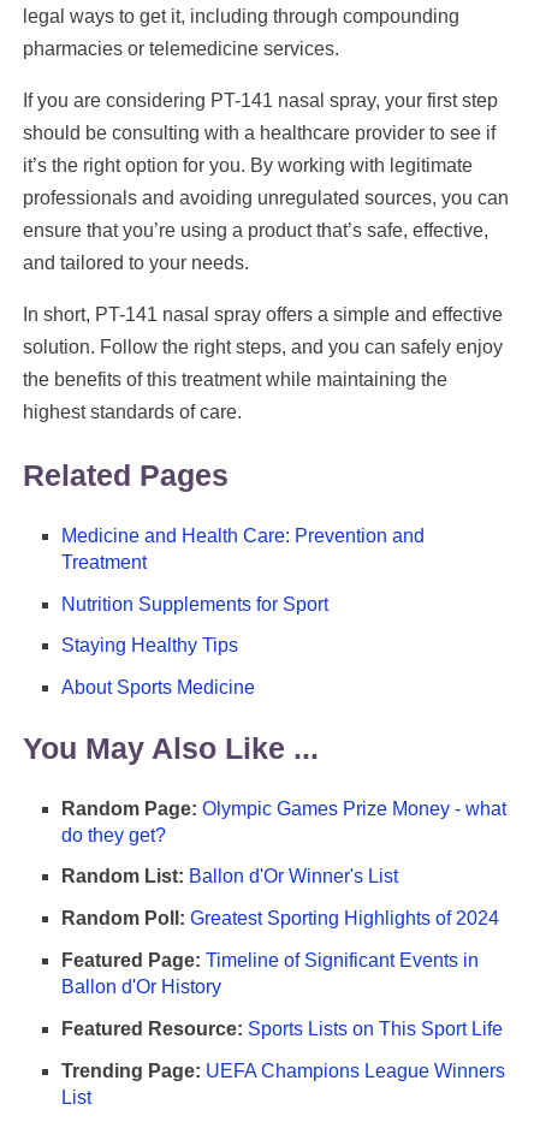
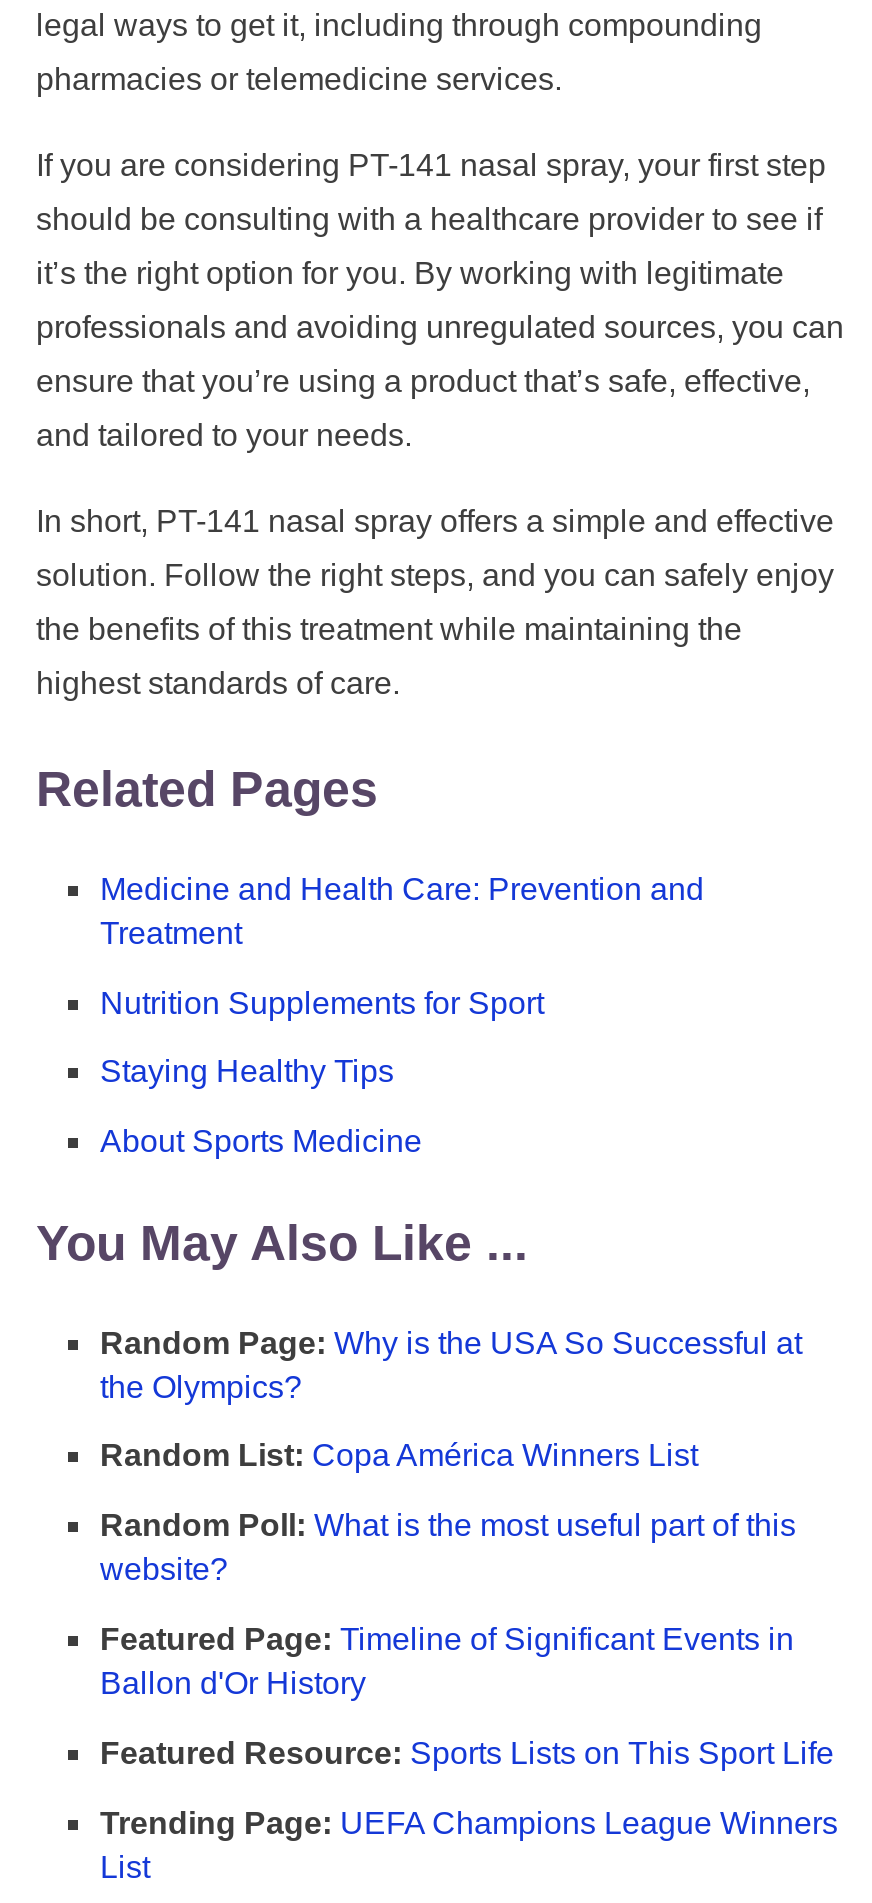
- Random Page: Olympic Games Prize Money - what
- do they get?
+ Random Page: Why is the USA So Successful at
+ the Olympics?

- Random List: Ballon d'Or Winner's List
+ Random List: Copa América Winners List

- Random Poll: Greatest Sporting Highlights of 2024
+ Random Poll: What is the most useful part of this
+ website?
